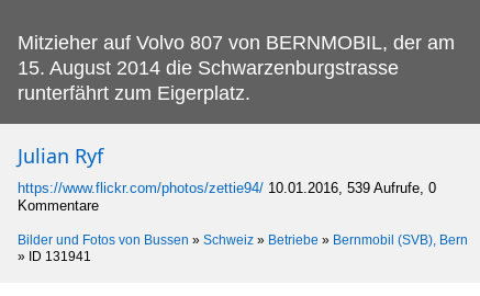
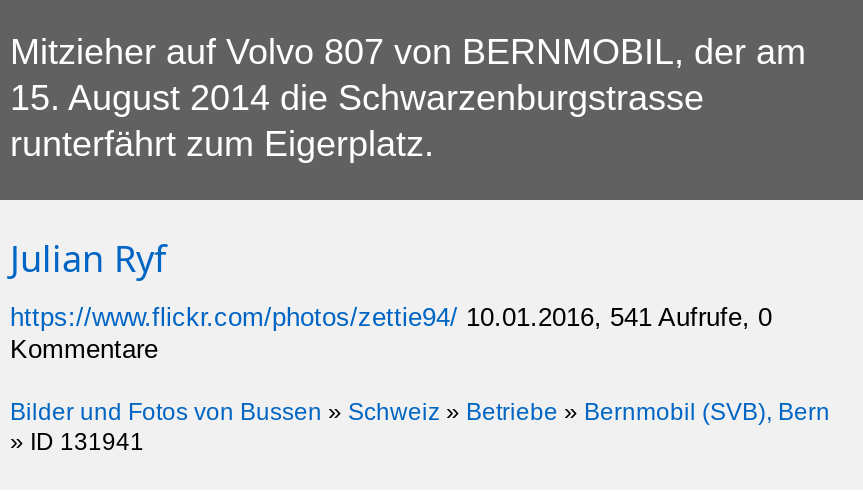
- https://www.flickr.com/photos/zettie94/ 10.01.2016, 539 Aufrufe, 0
+ https://www.flickr.com/photos/zettie94/ 10.01.2016, 541 Aufrufe, 0
